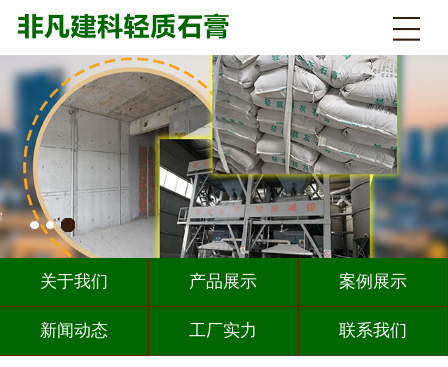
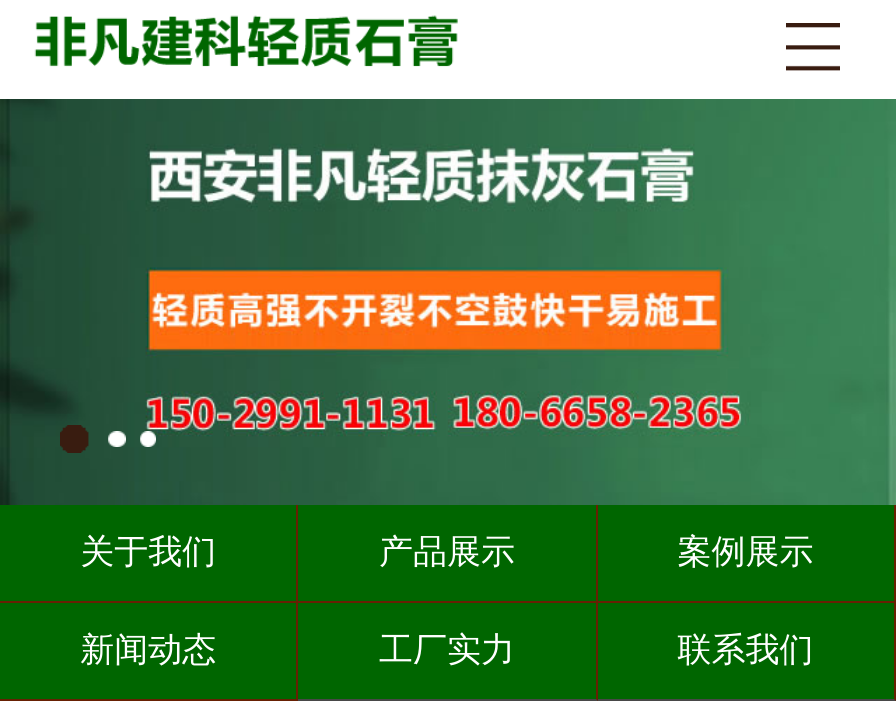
- [image]
+ [image]
